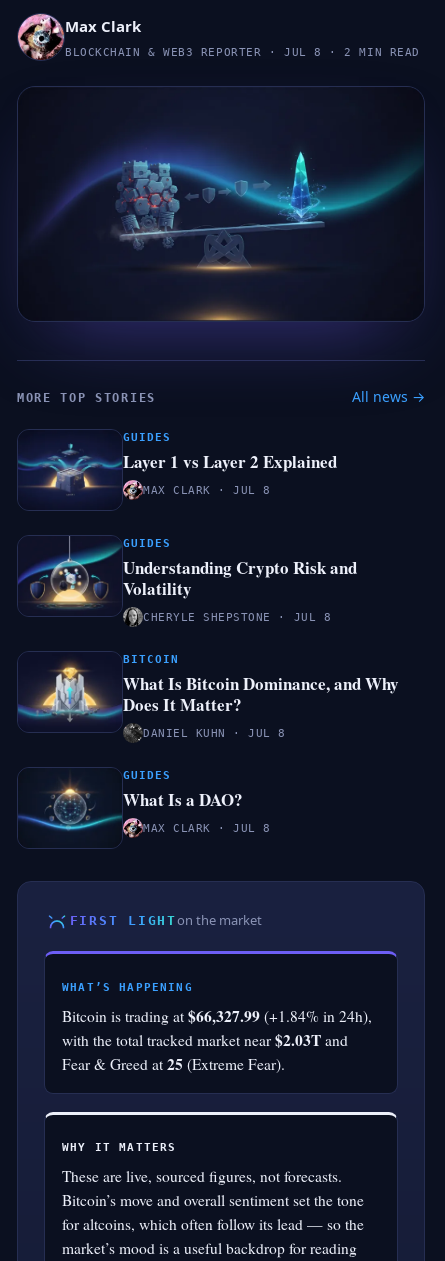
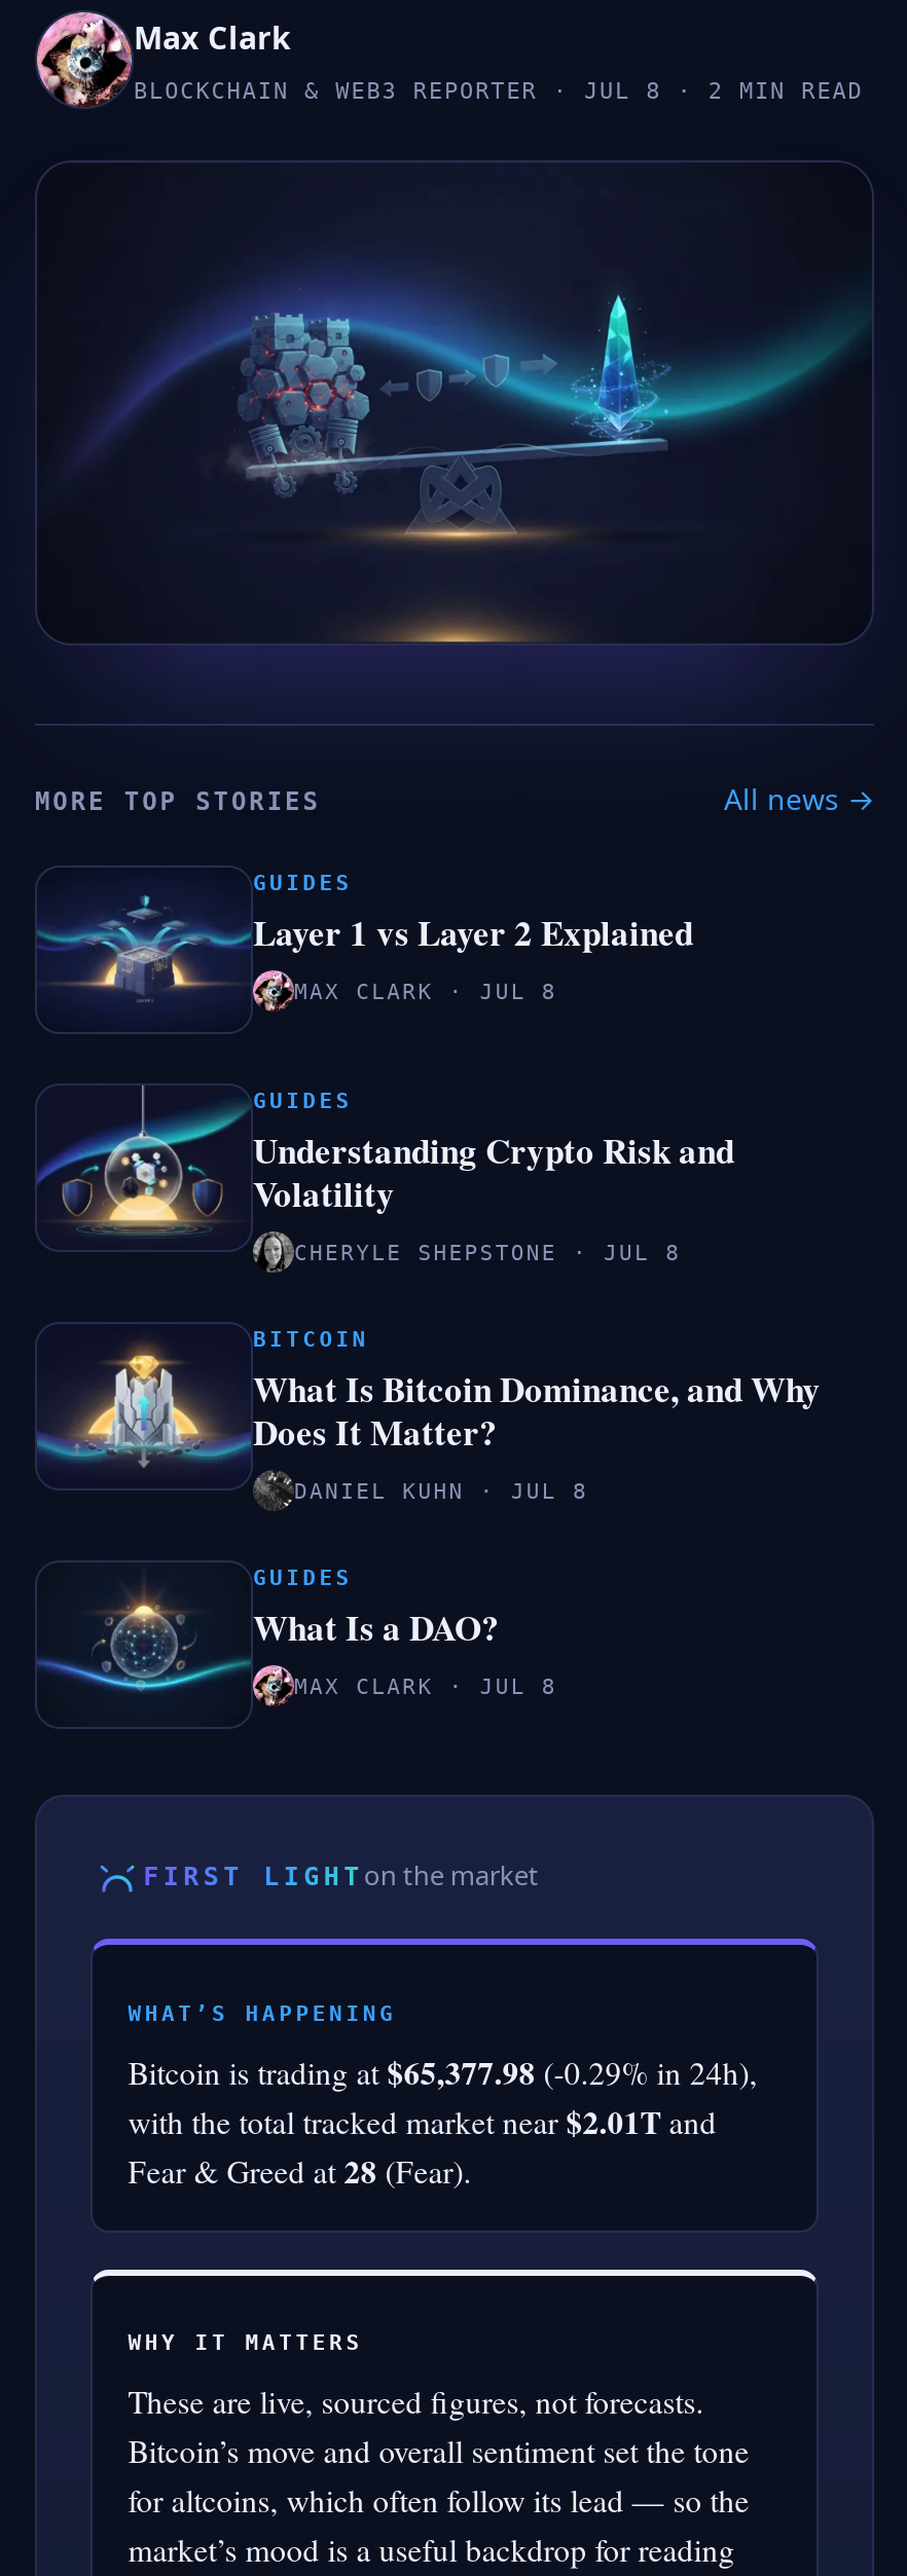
- Bitcoin is trading at $66,327.99 (+1.84% in 24h),
- with the total tracked market near $2.03T and
- Fear & Greed at 25 (Extreme Fear).
+ Bitcoin is trading at $65,377.98 (-0.29% in 24h),
+ with the total tracked market near $2.01T and
+ Fear & Greed at 28 (Fear).
